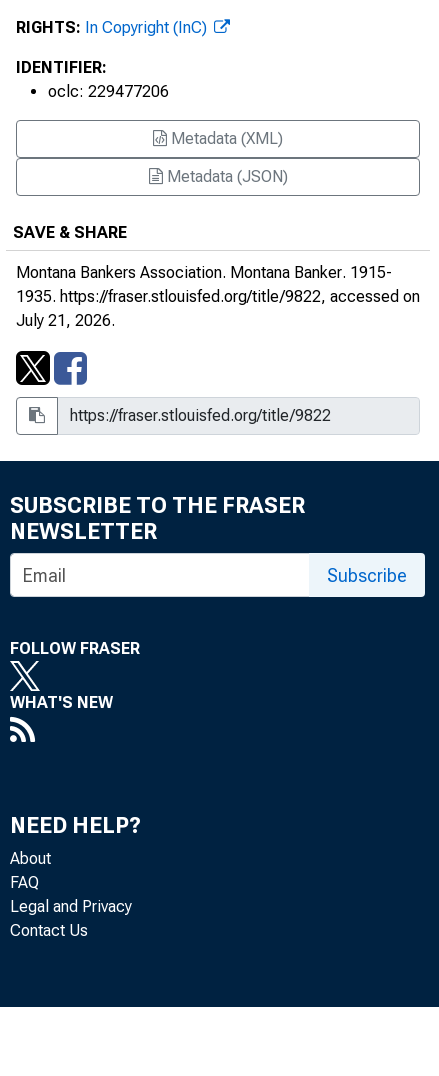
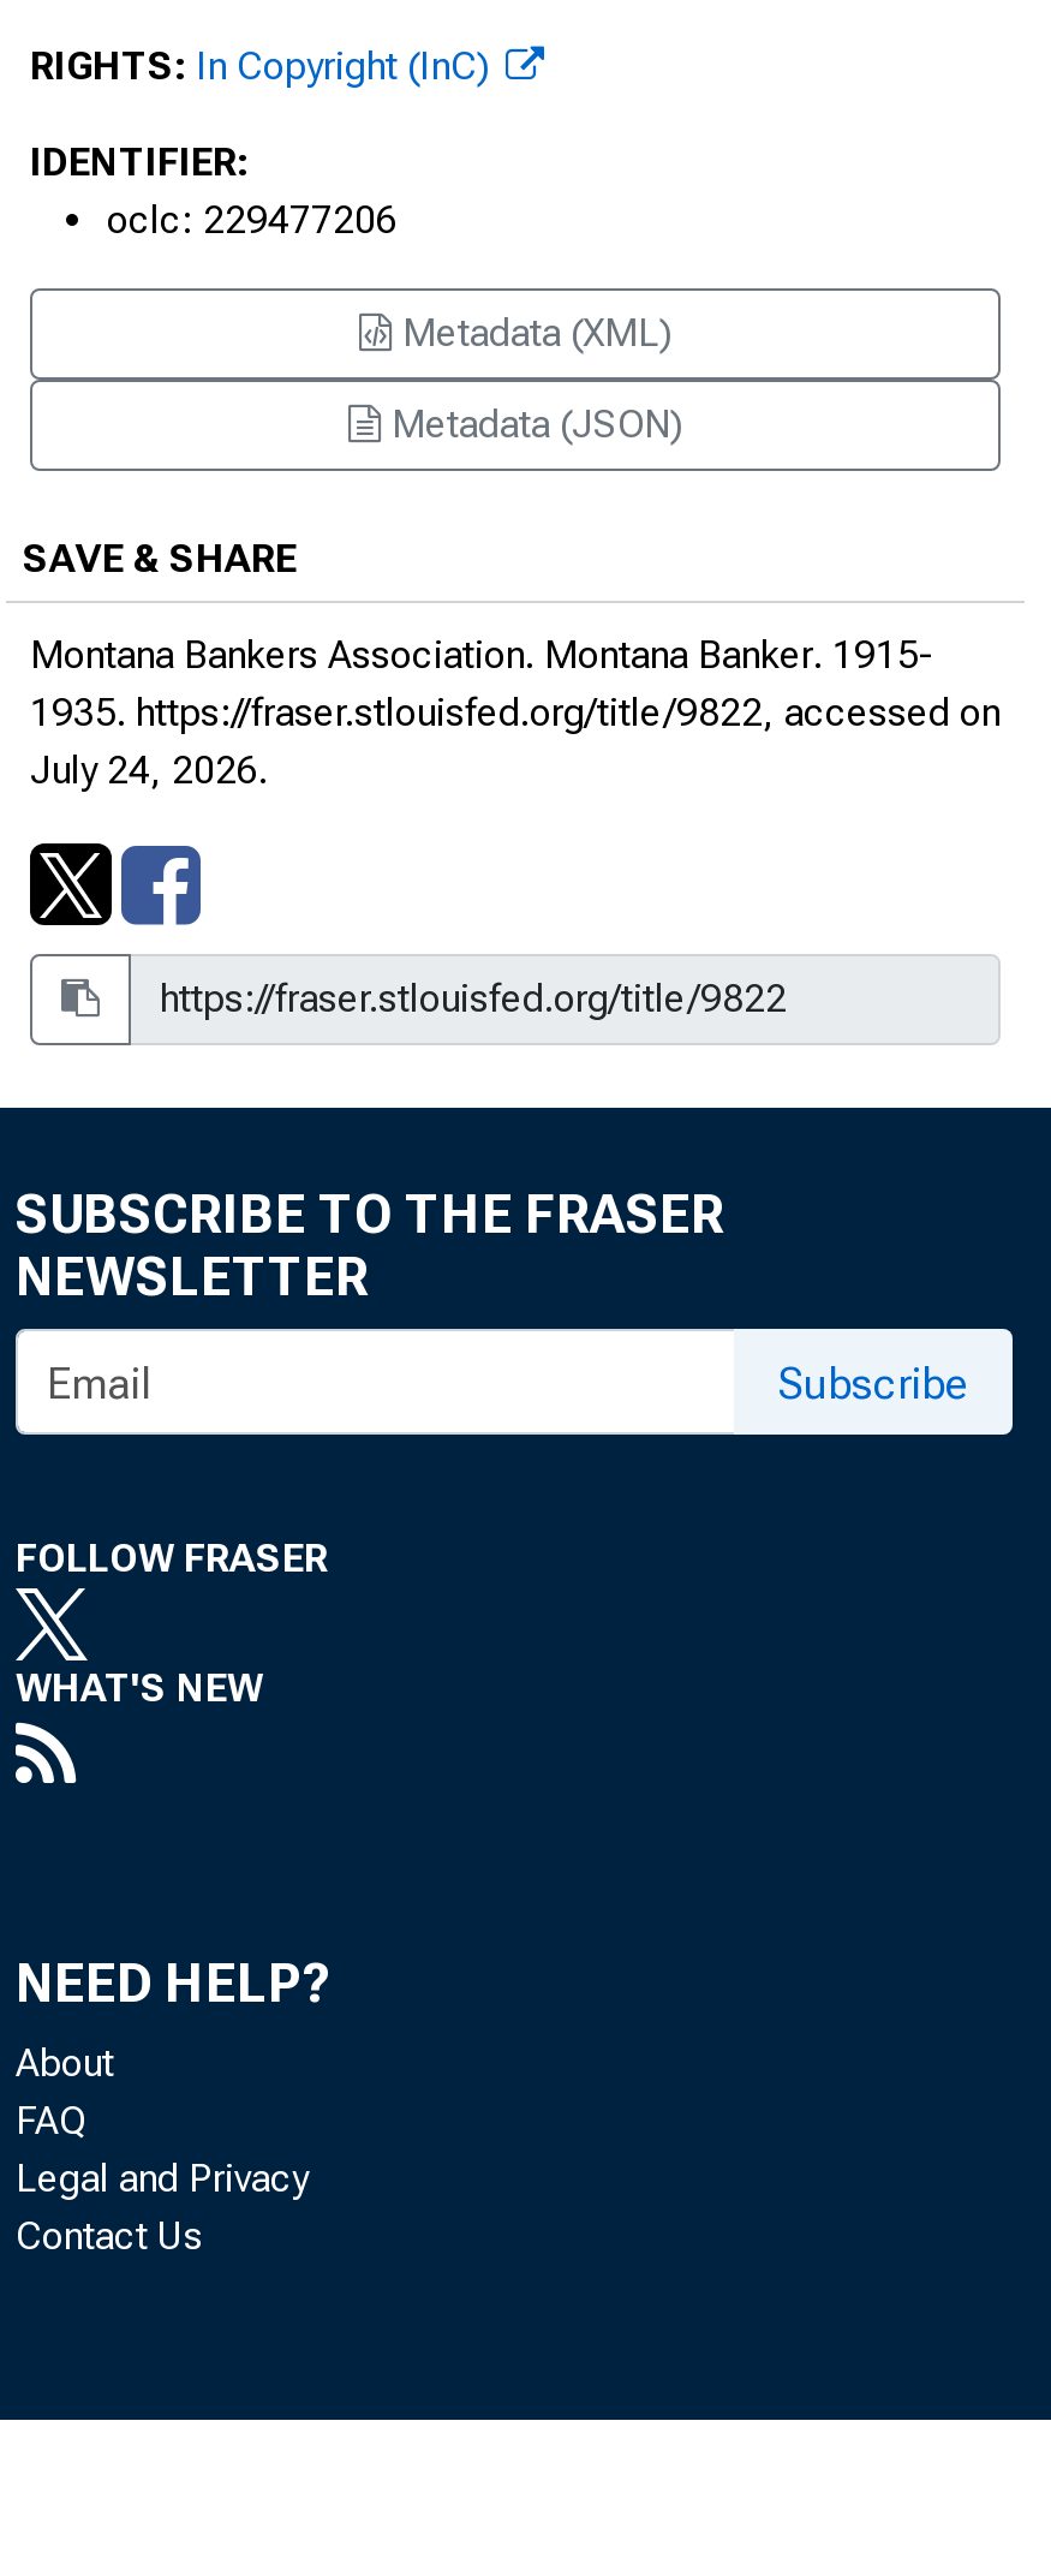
- July 21, 2026.
+ July 24, 2026.
